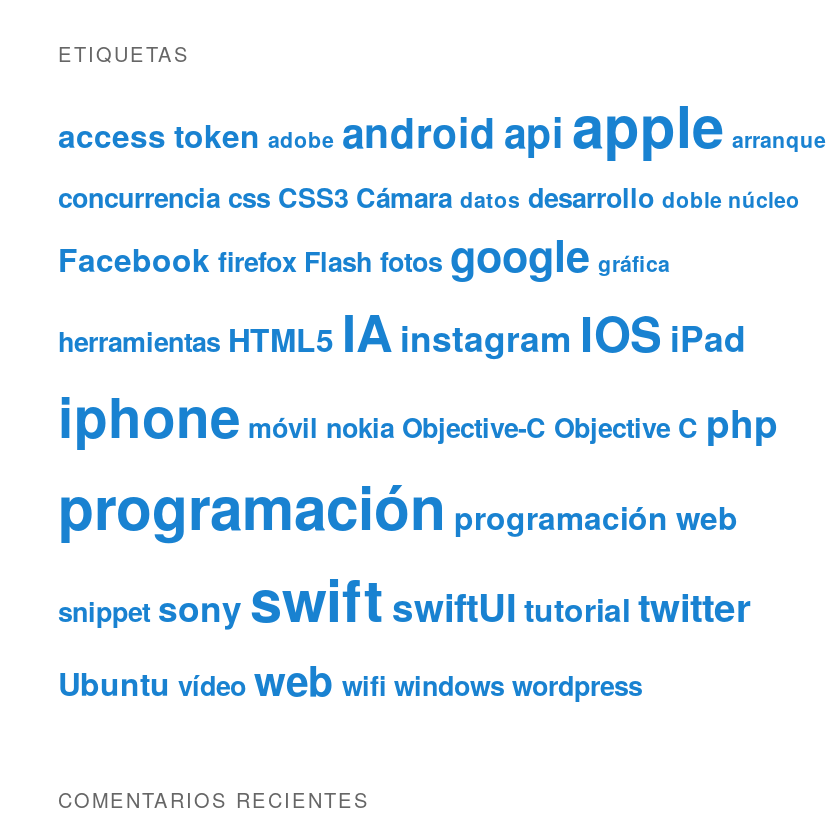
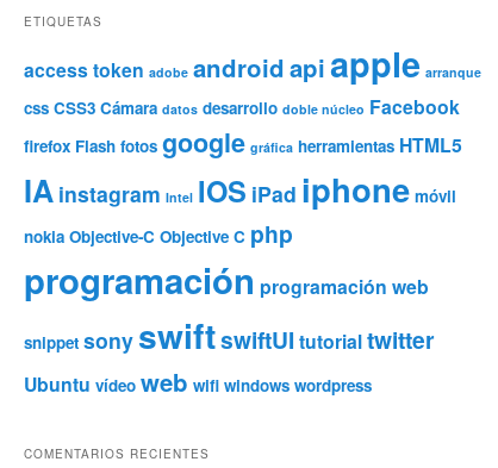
- concurrencia css CSS3 Cámara datos desarrollo doble núcleo
- Facebook firefox Flash fotos google gráfica
- herramientas HTML5 IA instagram IOS iPad
- iphone móvil nokia Objective-C Objective C php
+ css CSS3 Cámara datos desarrollo doble núcleo Facebook
+ firefox Flash fotos google gráfica herramientas HTML5
+ IA instagram Intel IOS iPad iphone móvil
+ nokia Objective-C Objective C php
